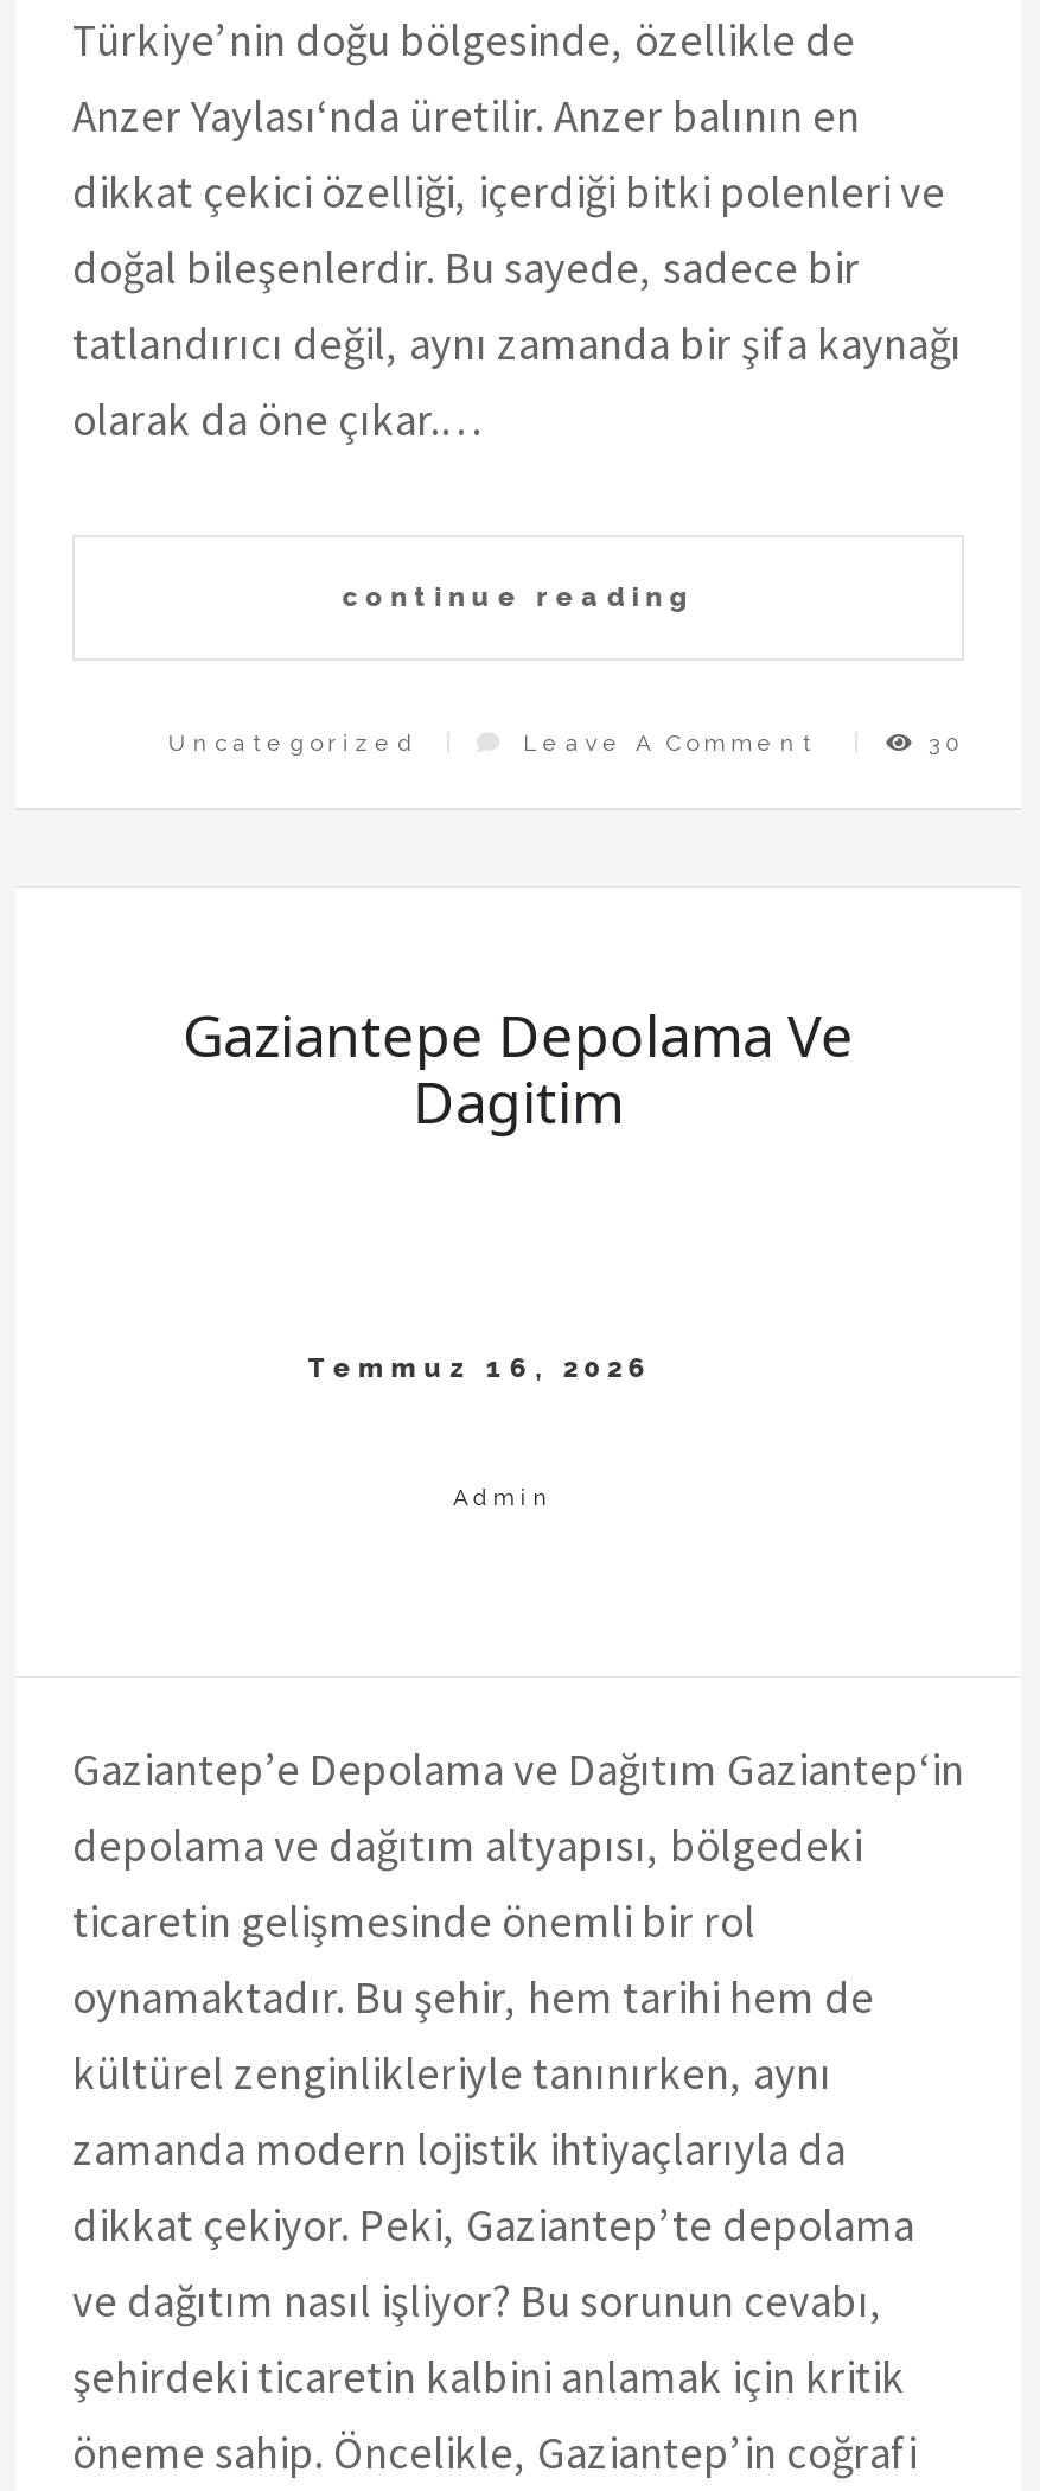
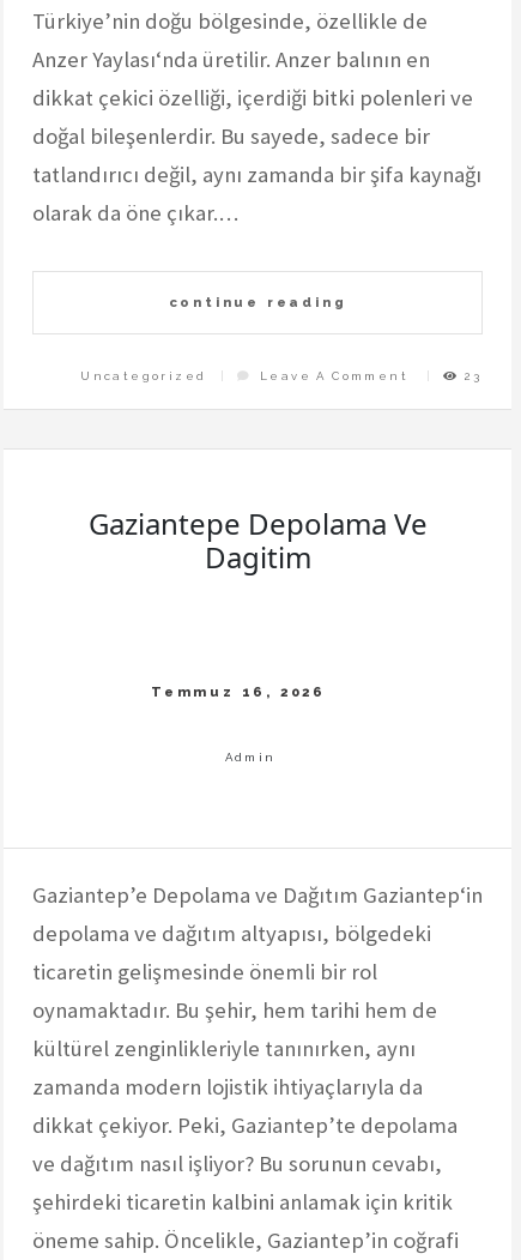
- 30
+ 23
